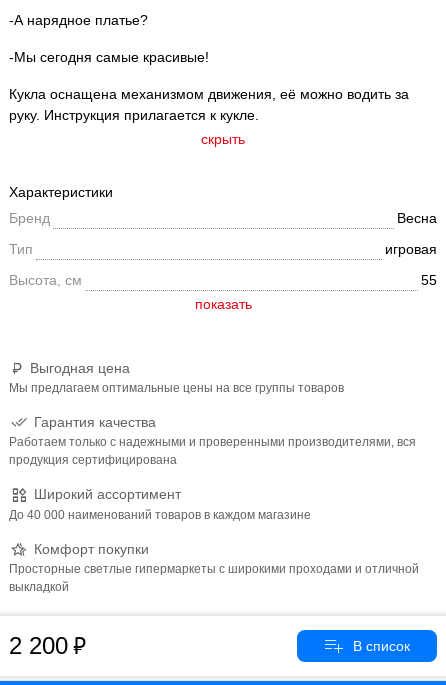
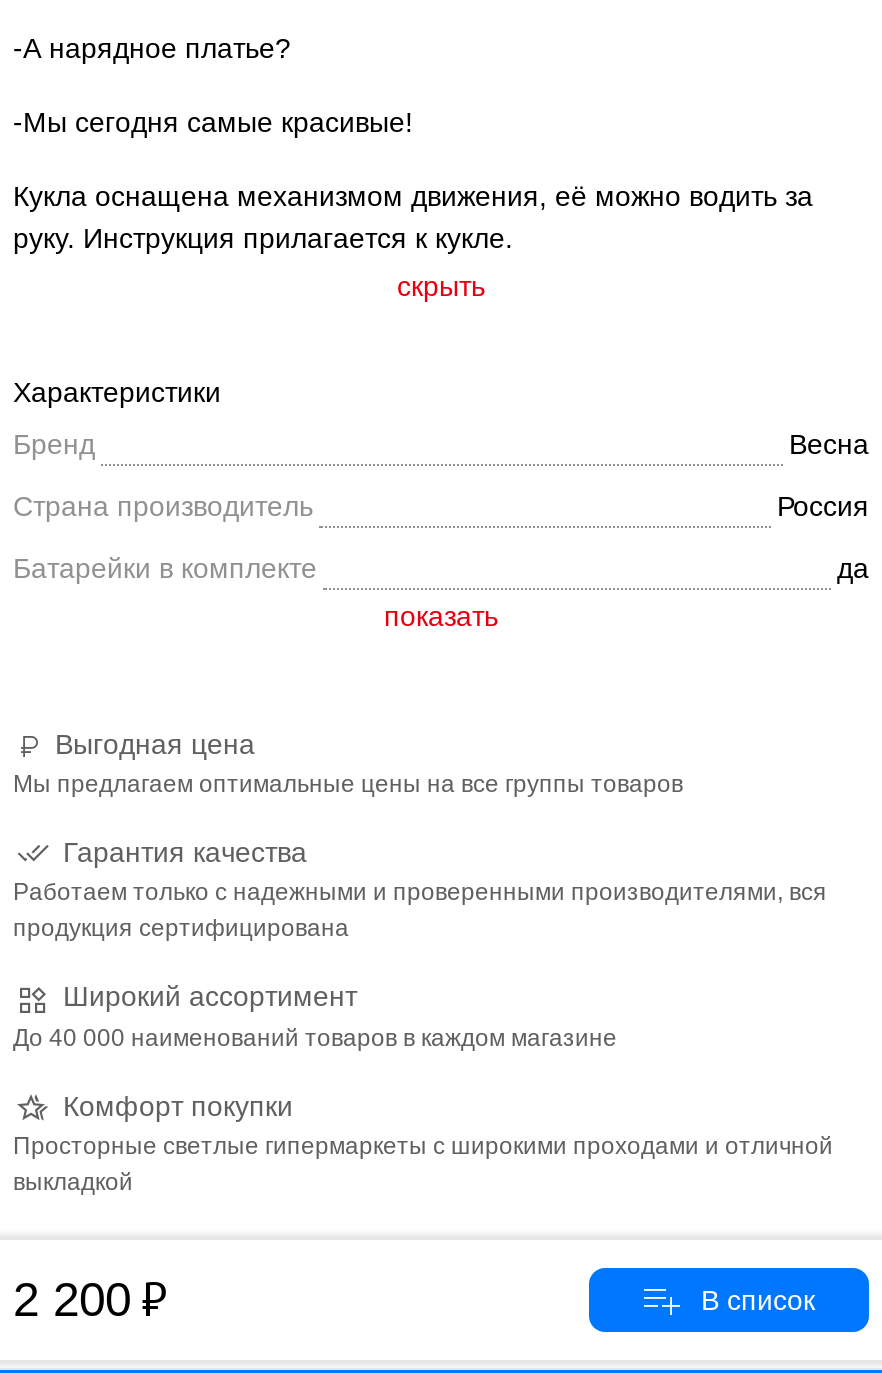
- Тип
- игровая
+ Страна производитель
+ Россия

- Высота, см
- 55
+ Батарейки в комплекте
+ да
